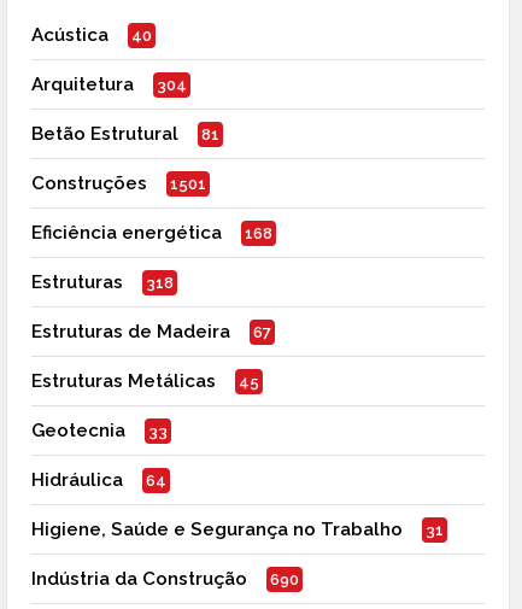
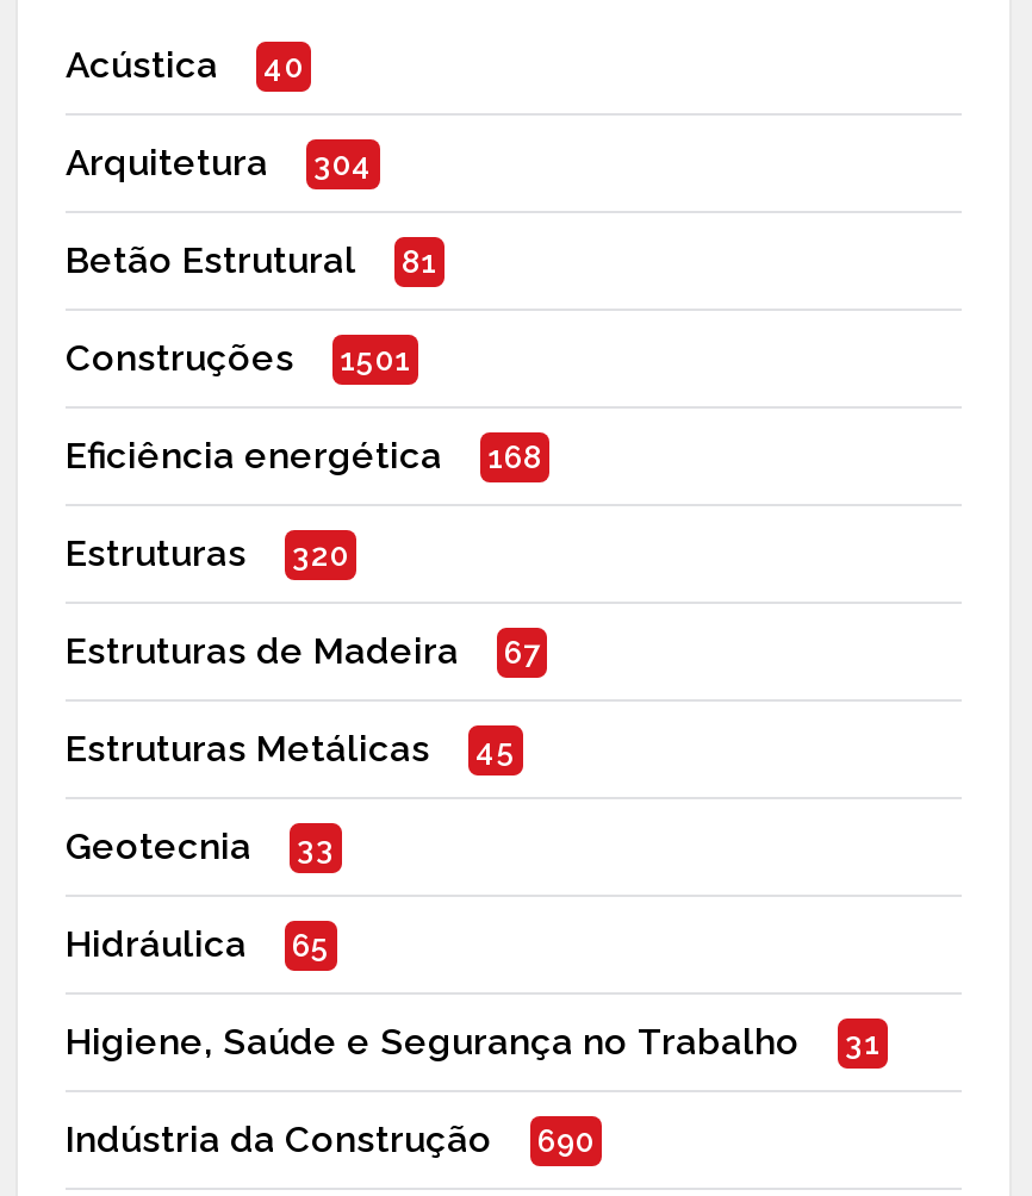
- Estruturas 318
+ Estruturas 320

- Hidráulica 64
+ Hidráulica 65
